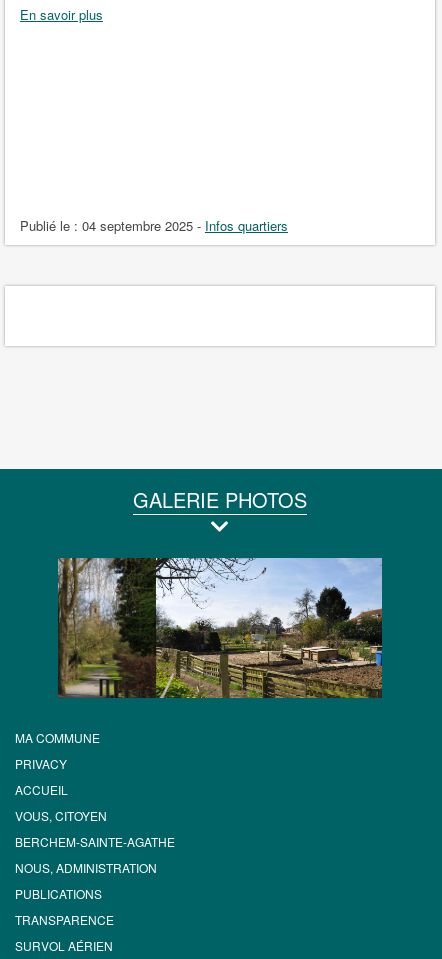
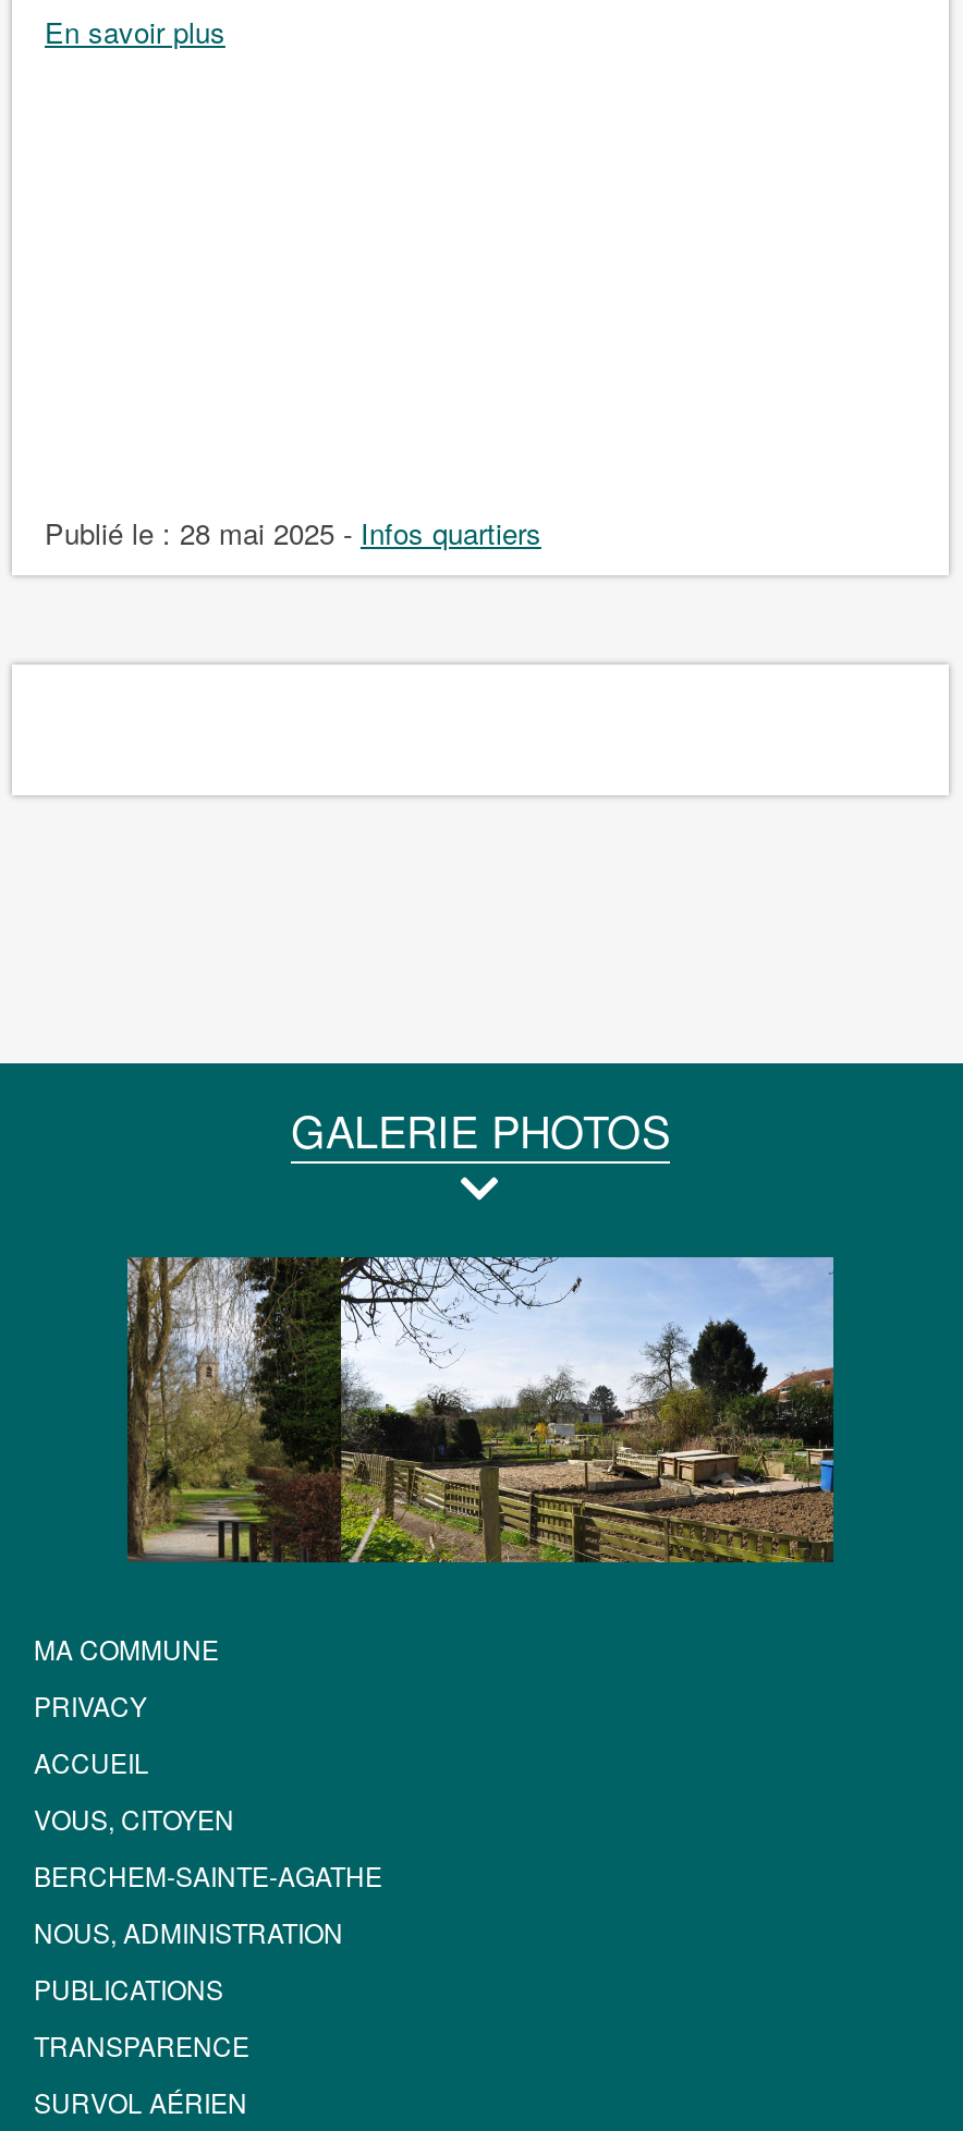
- Publié le : 04 septembre 2025 - Infos quartiers
+ Publié le : 28 mai 2025 - Infos quartiers
